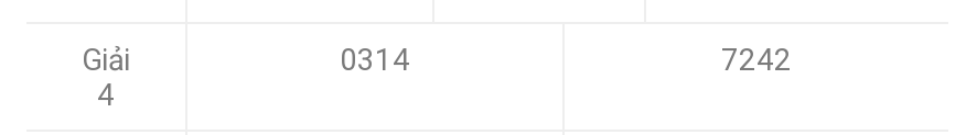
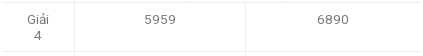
- 0314
+ 5959

- 7242
+ 6890
